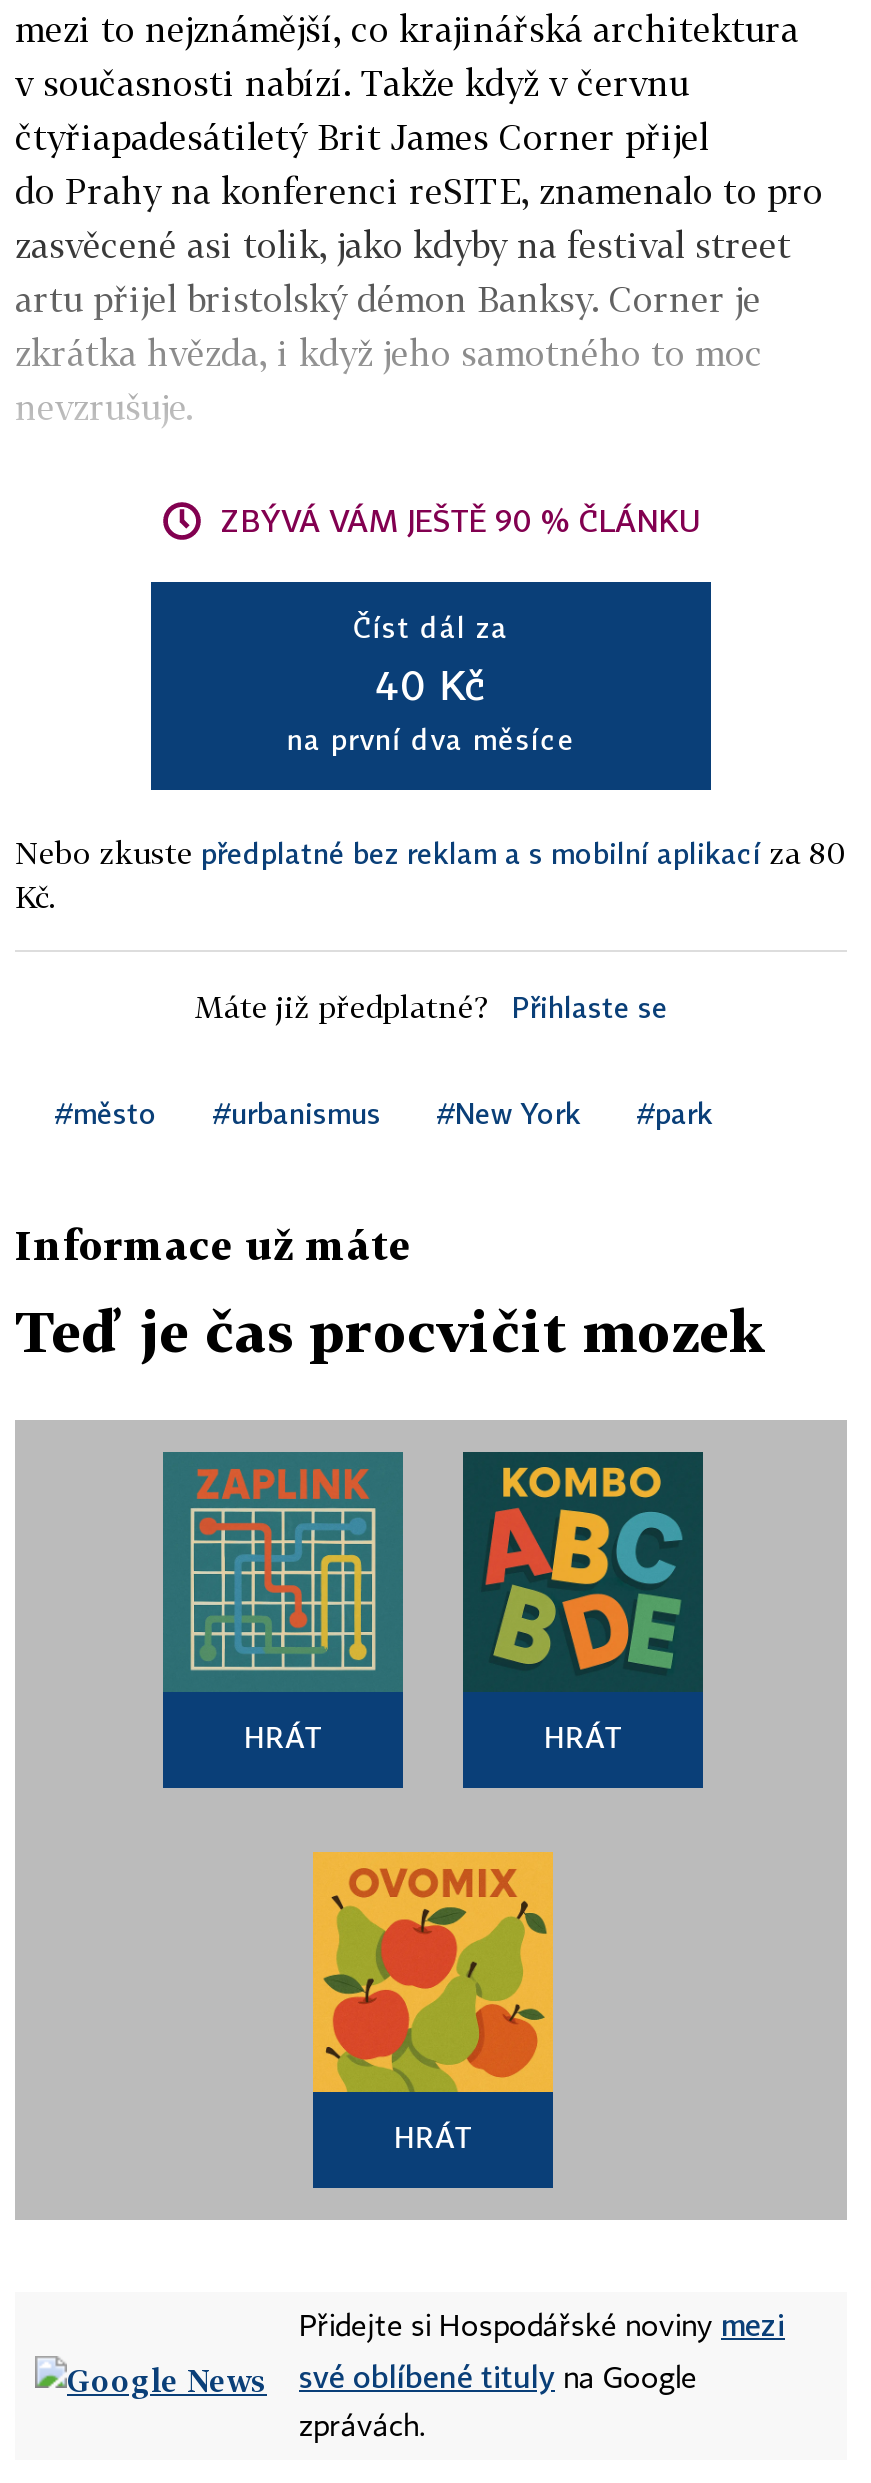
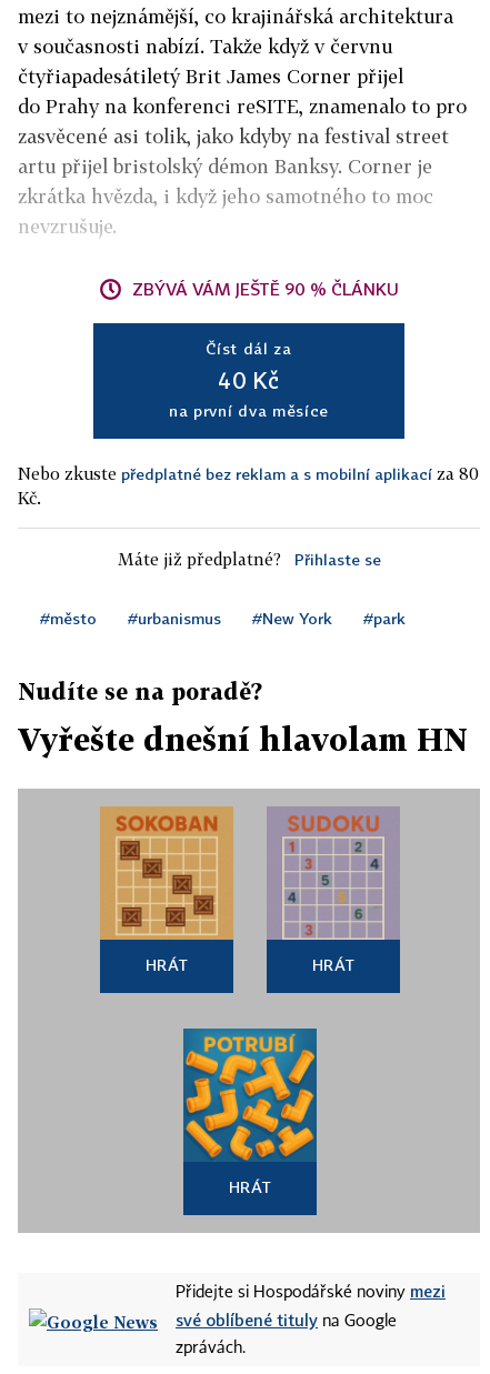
- Informace už máte
+ Nudíte se na poradě?

- Teď je čas procvičit mozek
+ Vyřešte dnešní hlavolam HN

- [image]
+ [image]

- [image]
+ [image]

- [image]
+ [image]
